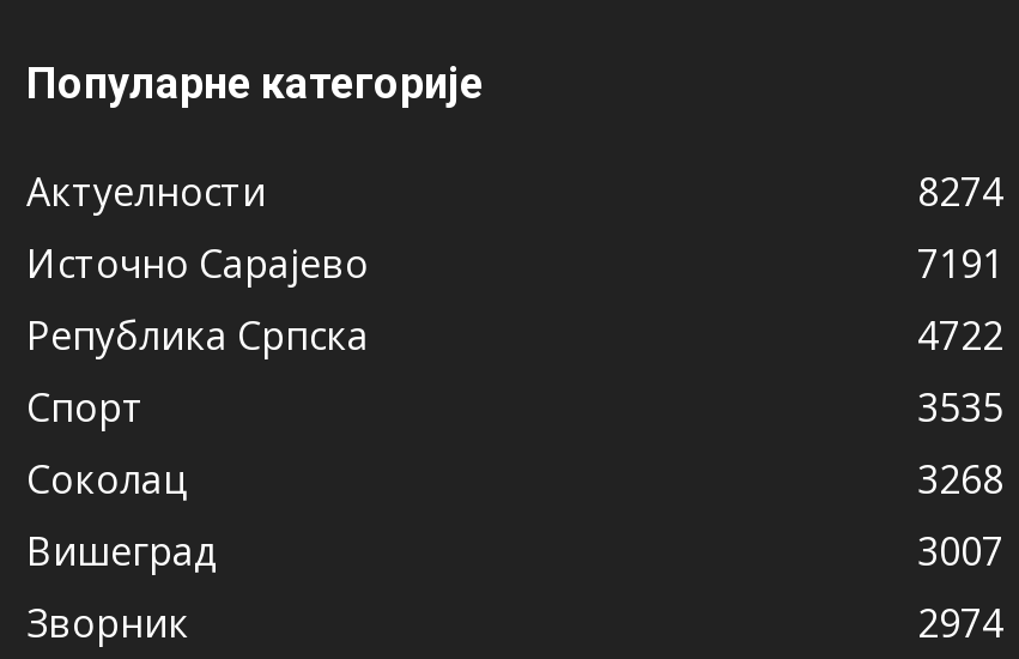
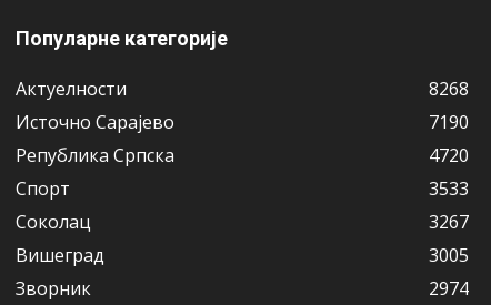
- 8274
+ 8268

- 7191
+ 7190

- 4722
+ 4720

- 3535
+ 3533

- 3268
+ 3267

- 3007
+ 3005
